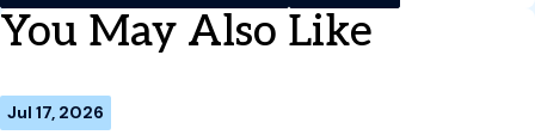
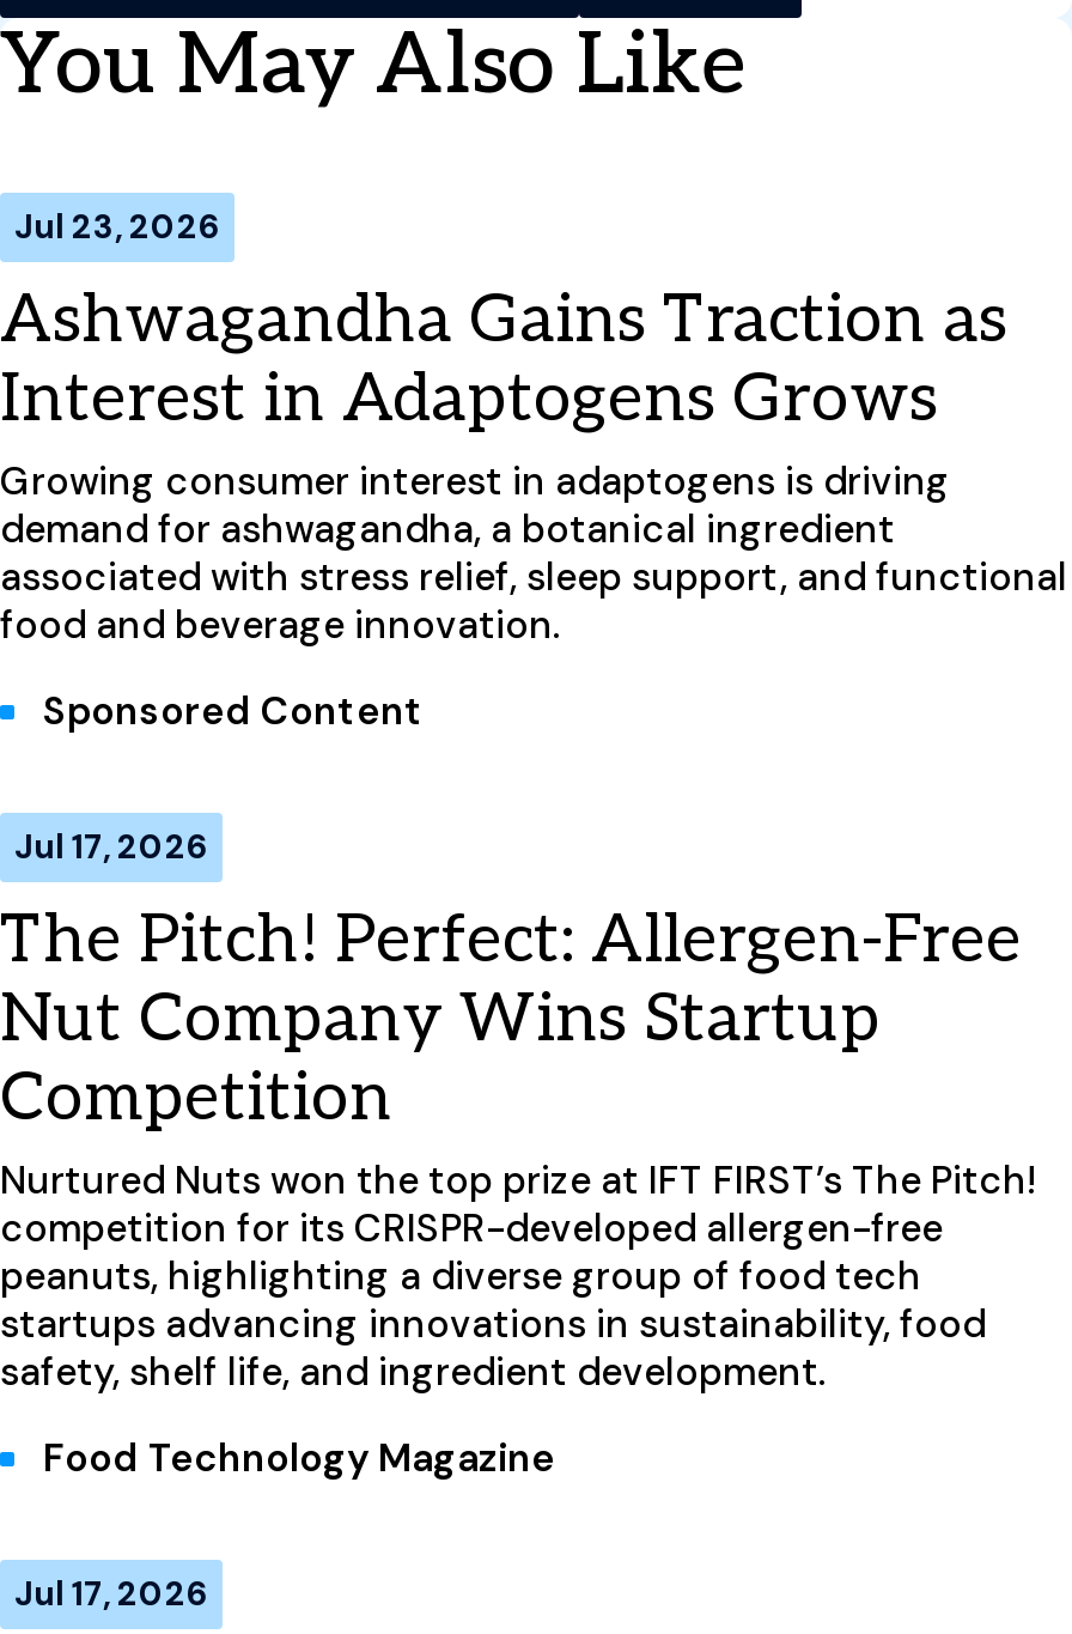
+ Jul 23, 2026
+ Ashwagandha Gains Traction as
+ Interest in Adaptogens Grows
+ Growing consumer interest in adaptogens is driving
+ demand for ashwagandha, a botanical ingredient
+ associated with stress relief, sleep support, and functional
+ food and beverage innovation.
+ Sponsored Content
+ Jul 17, 2026
+ The Pitch! Perfect: Allergen-Free
+ Nut Company Wins Startup
+ Competition
+ Nurtured Nuts won the top prize at IFT FIRST’s The Pitch!
+ competition for its CRISPR-developed allergen-free
+ peanuts, highlighting a diverse group of food tech
+ startups advancing innovations in sustainability, food
+ safety, shelf life, and ingredient development.
+ Food Technology Magazine
